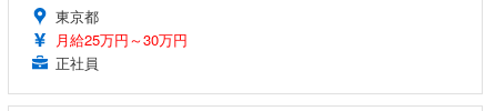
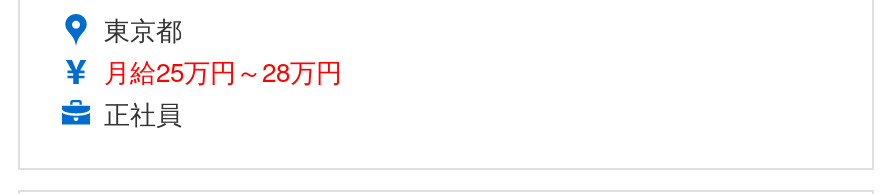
- 月給25万円～30万円
+ 月給25万円～28万円
